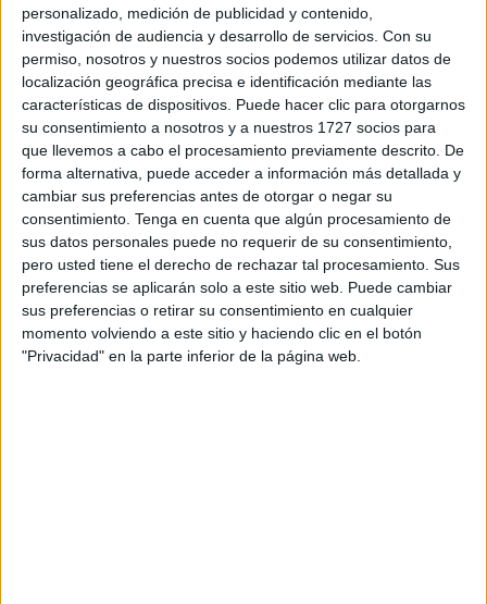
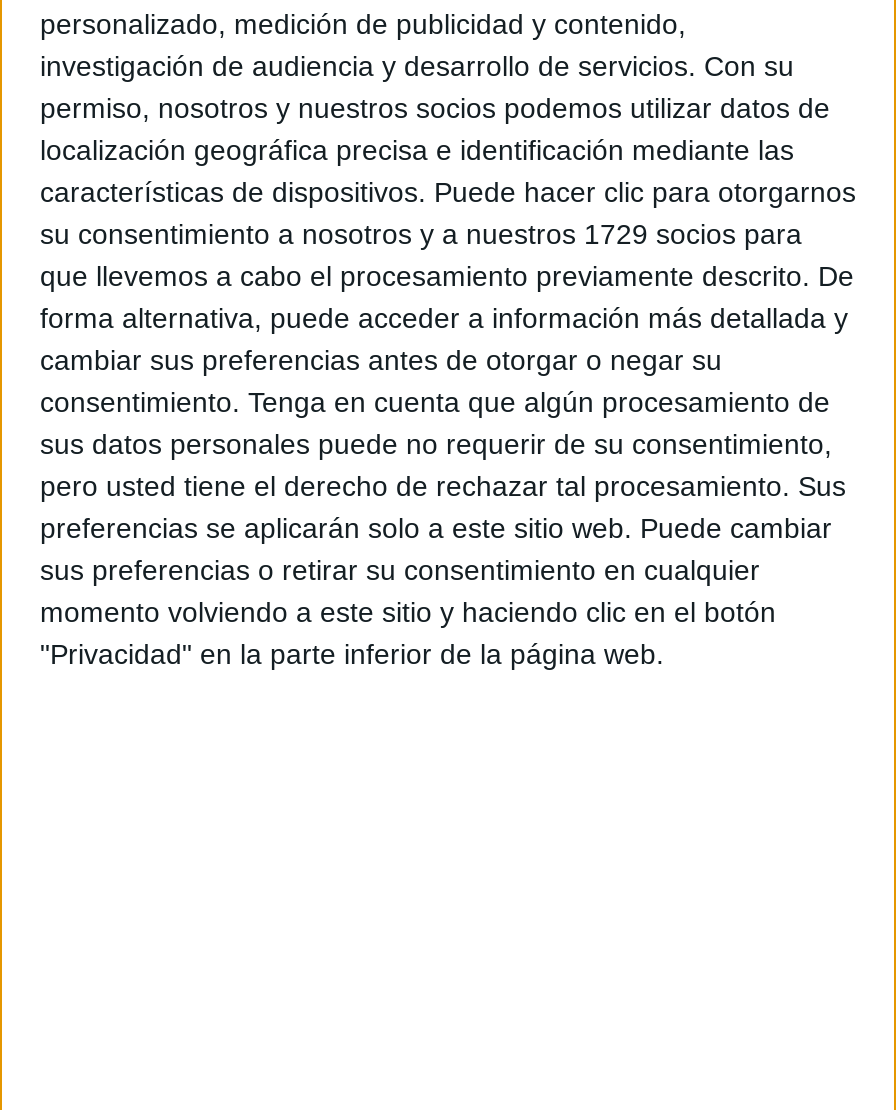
- su consentimiento a nosotros y a nuestros 1727 socios para
+ su consentimiento a nosotros y a nuestros 1729 socios para
